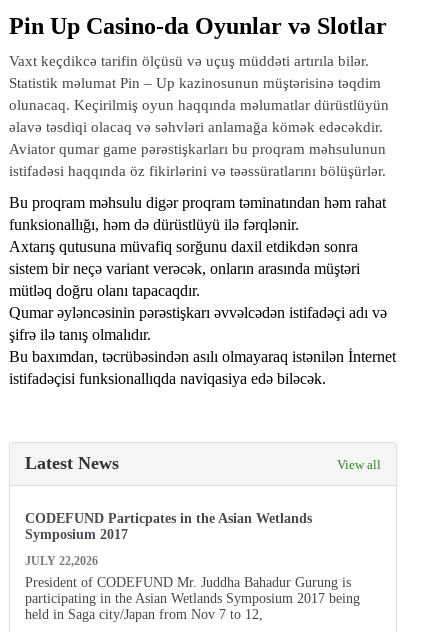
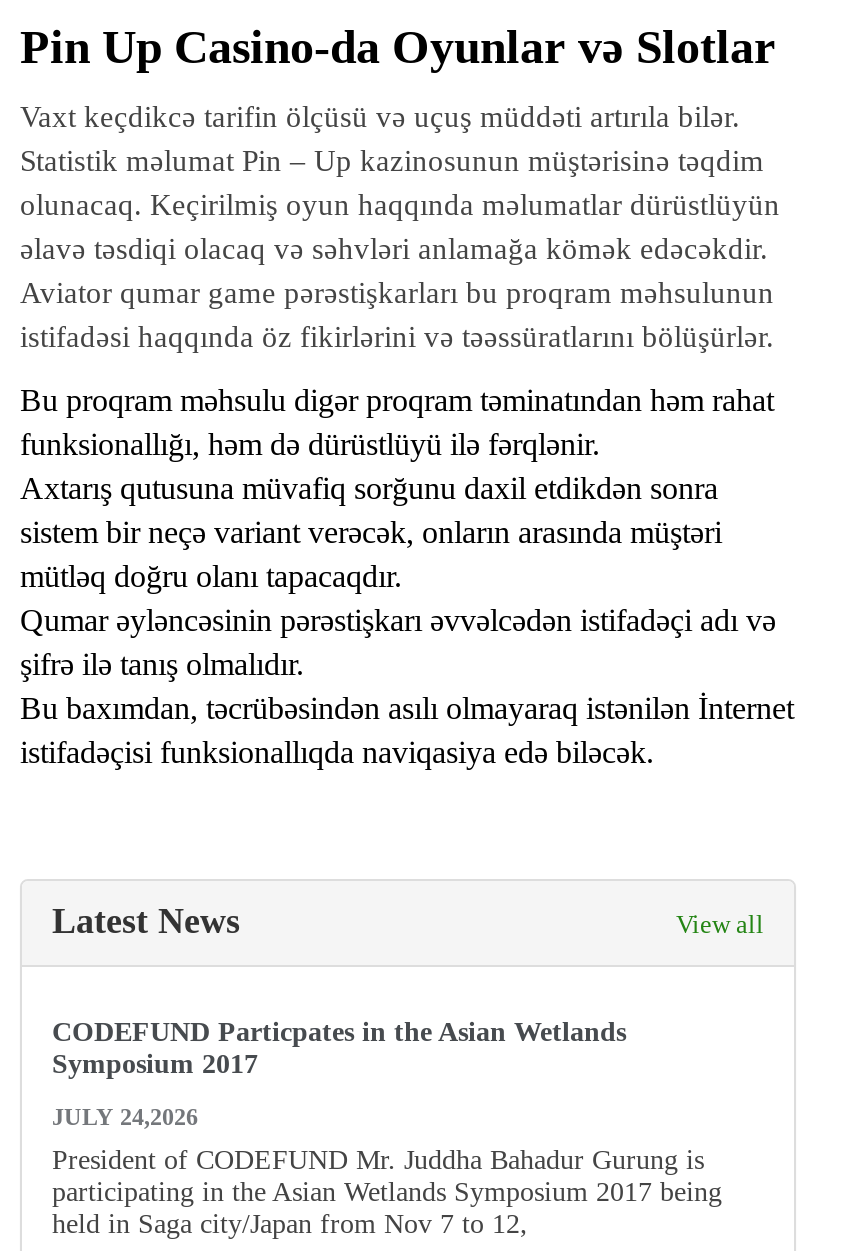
- JULY 22,2026
+ JULY 24,2026
